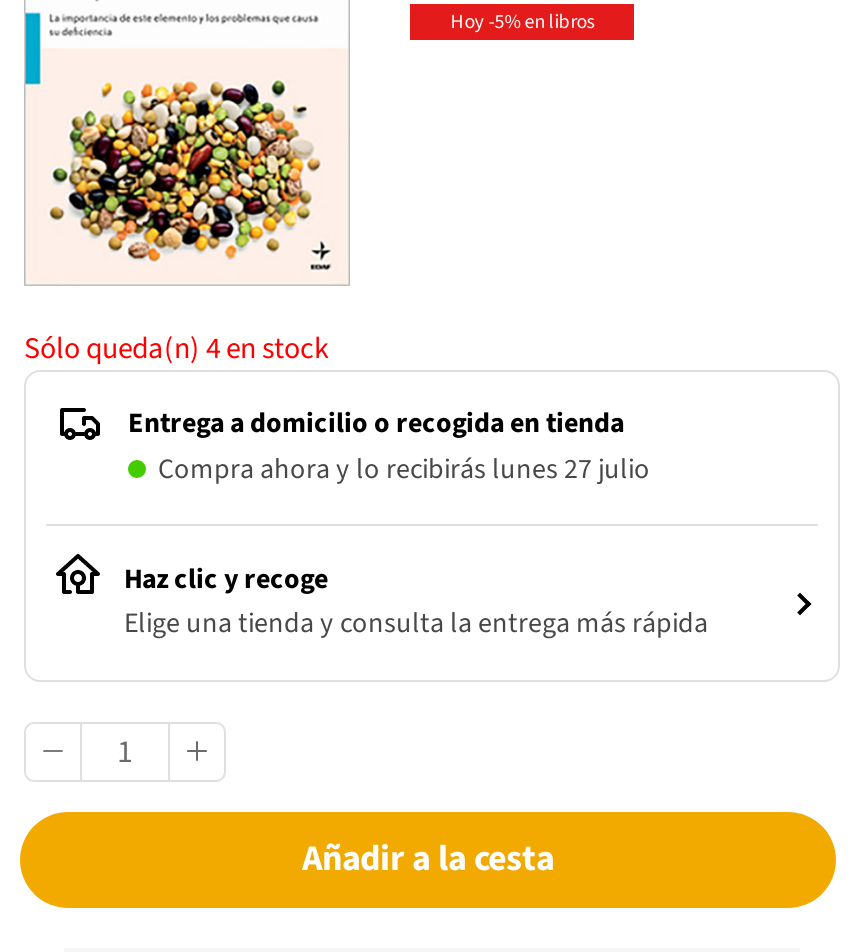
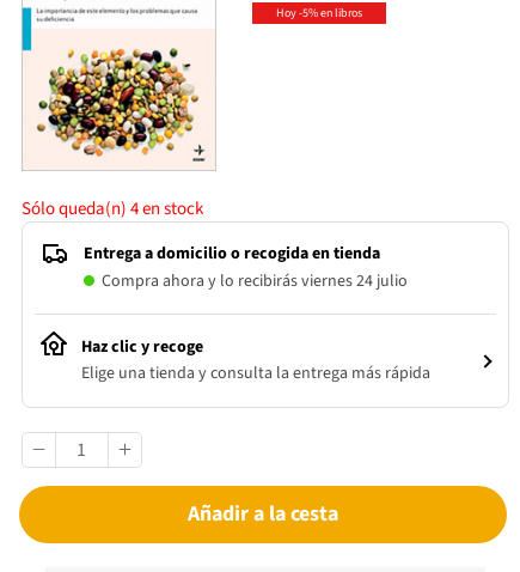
- Compra ahora y lo recibirás lunes 27 julio
+ Compra ahora y lo recibirás viernes 24 julio
